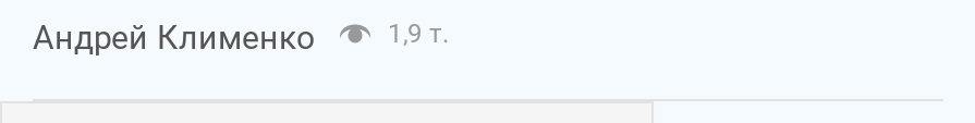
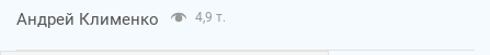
- 1,9 т.
+ 4,9 т.
